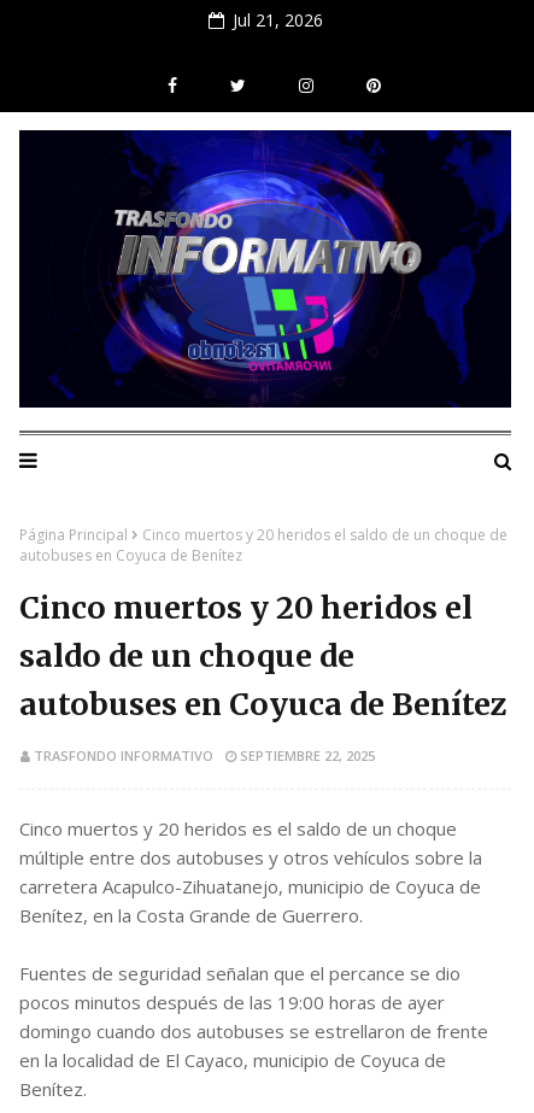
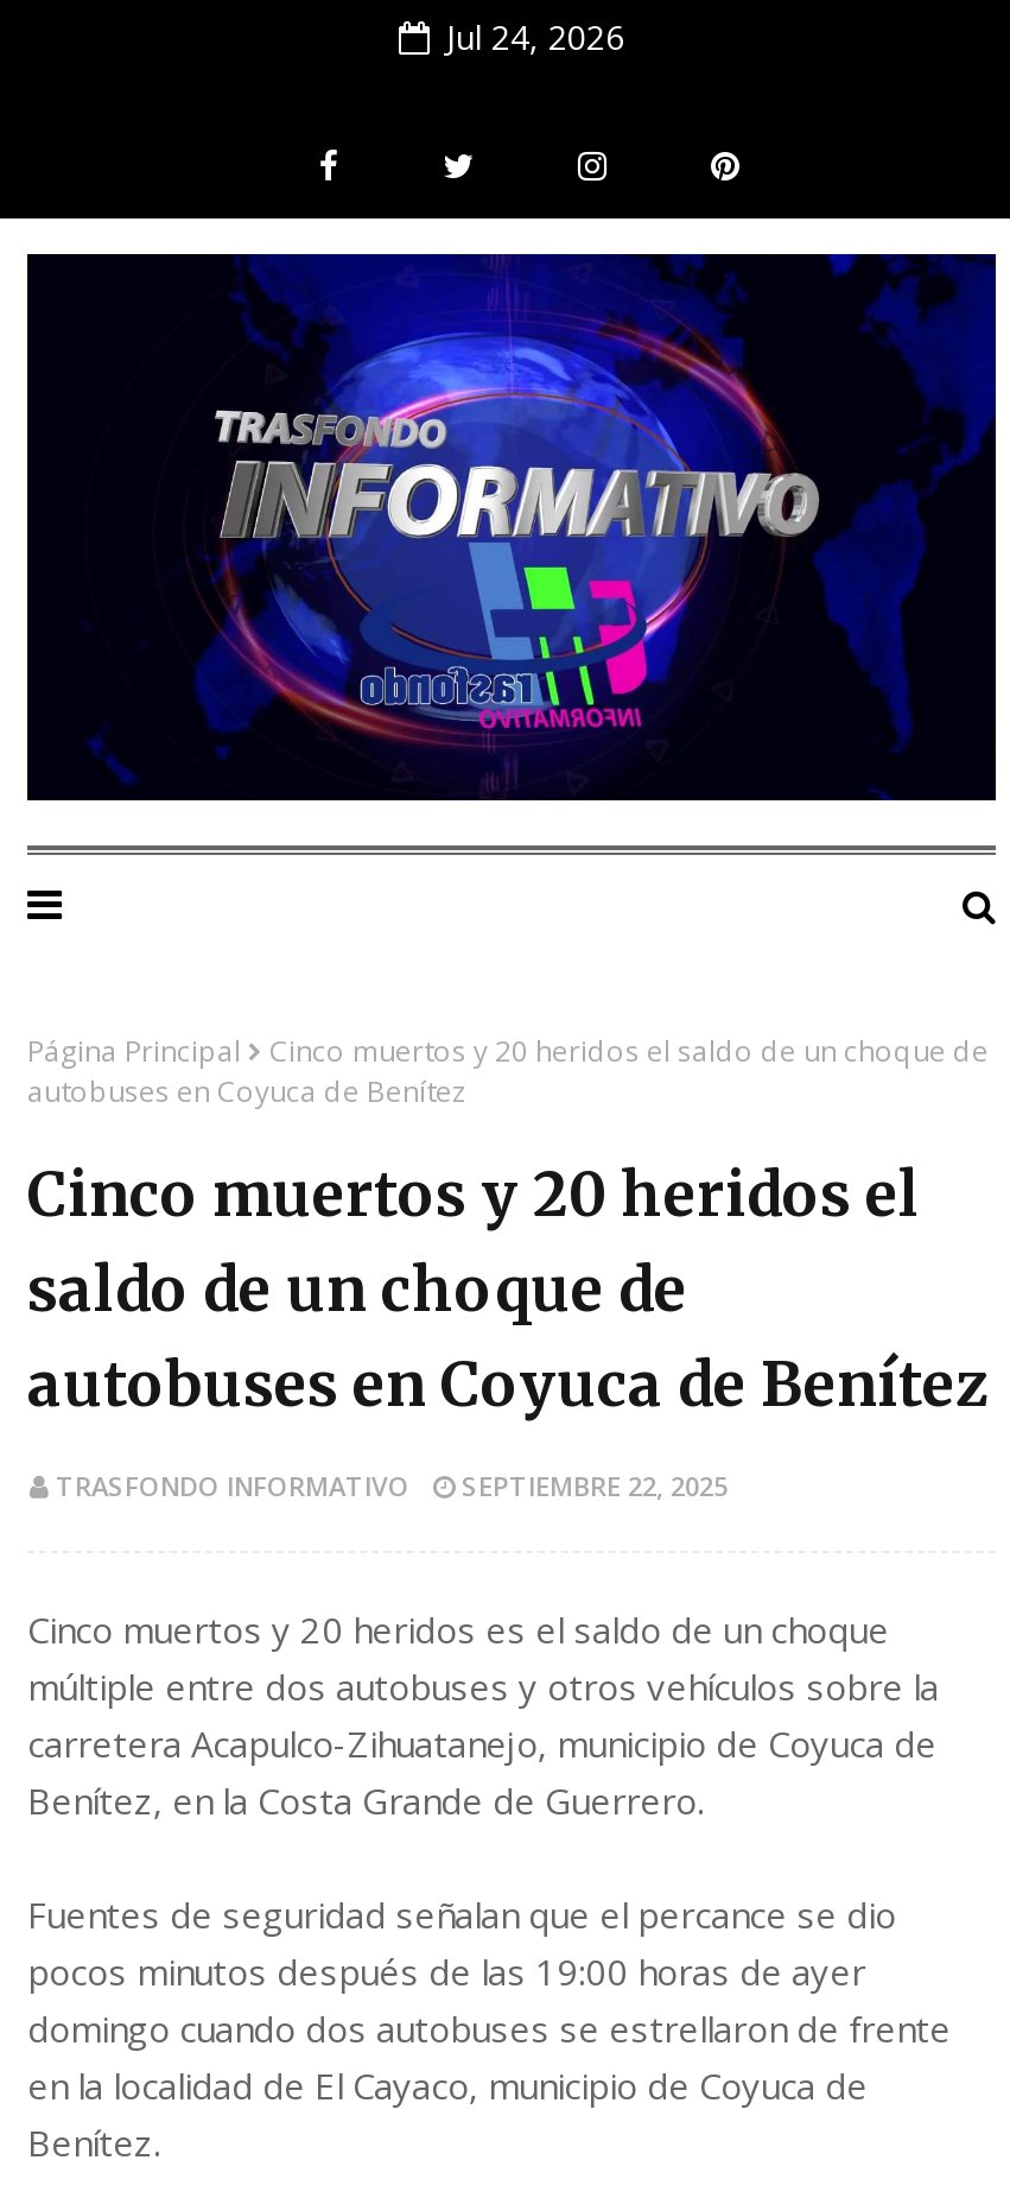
- Jul 21, 2026
+ Jul 24, 2026
